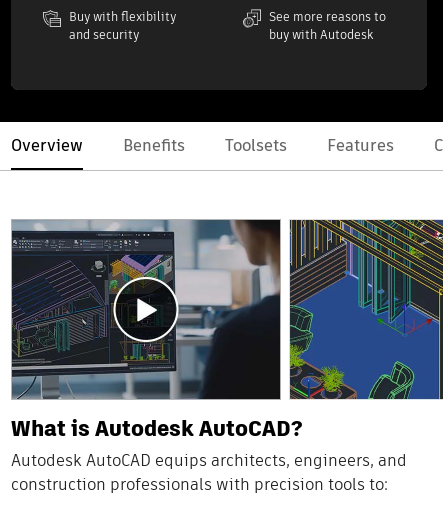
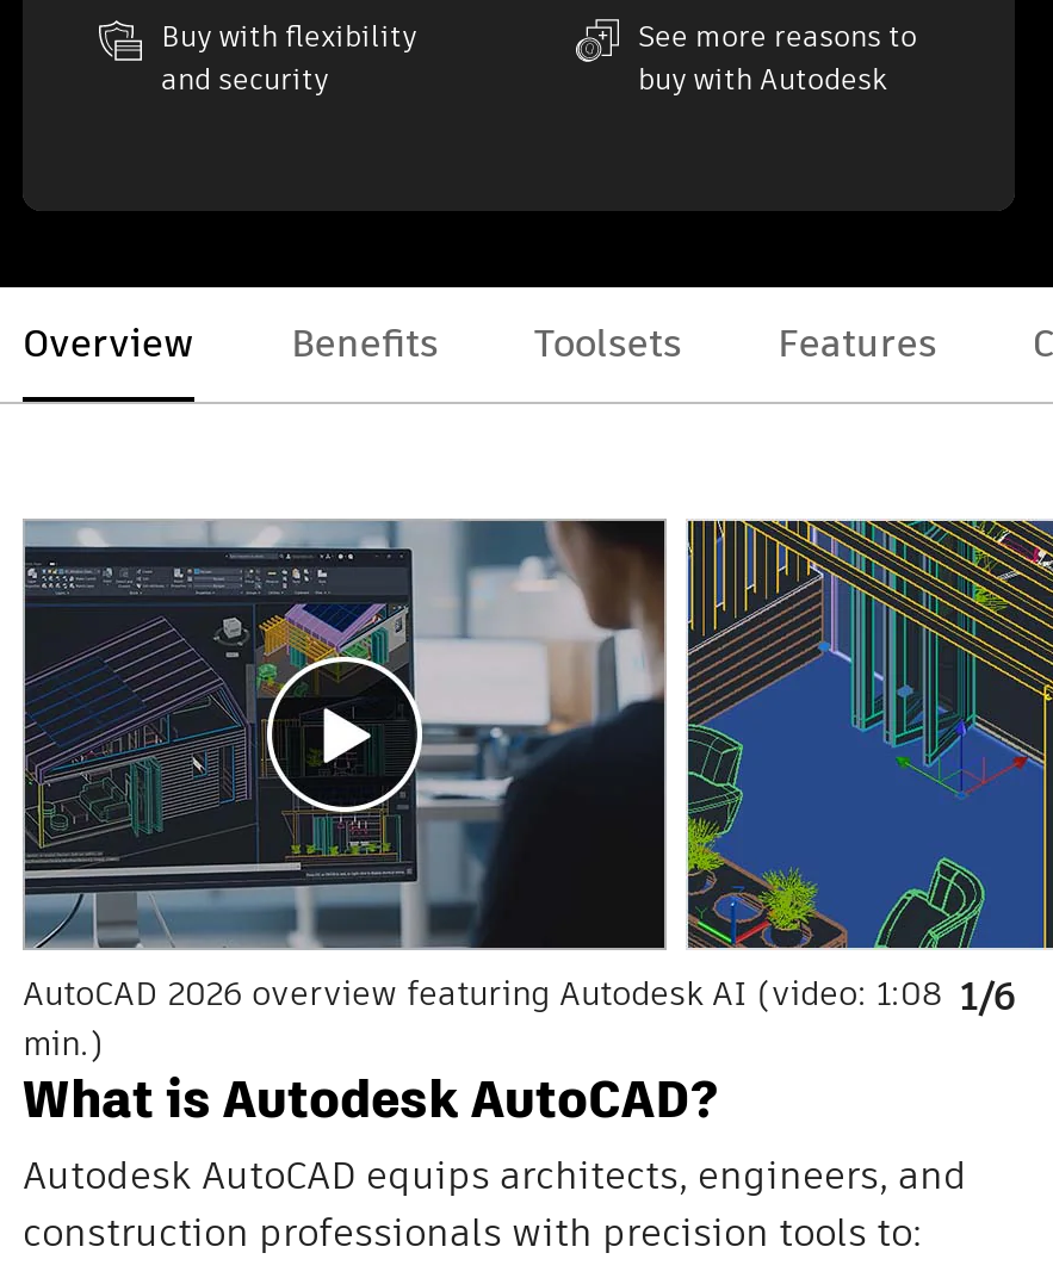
+ AutoCAD 2026 overview featuring Autodesk AI (video: 1:08
+ min.)

+ 1/6
